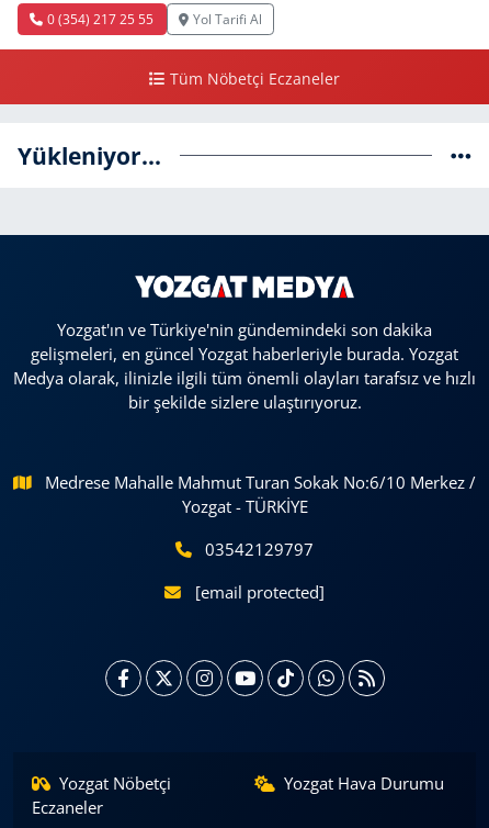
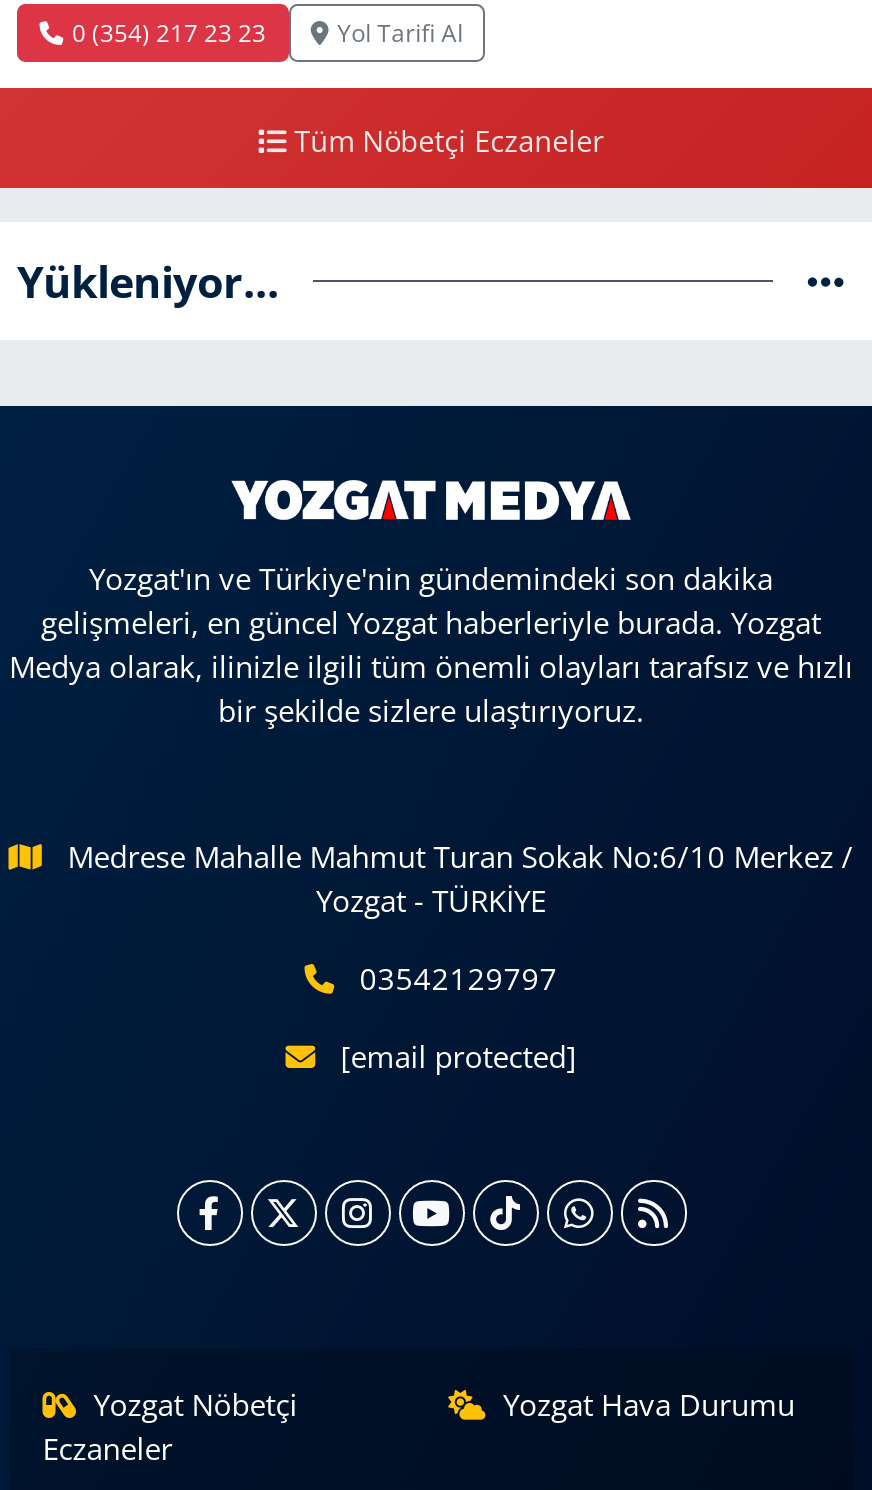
- 0 (354) 217 25 55
+ 0 (354) 217 23 23
